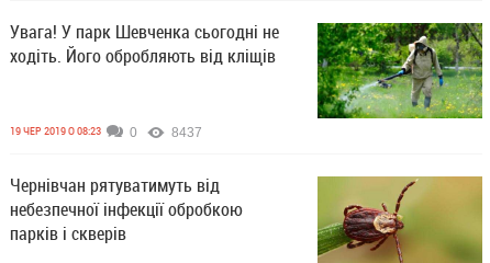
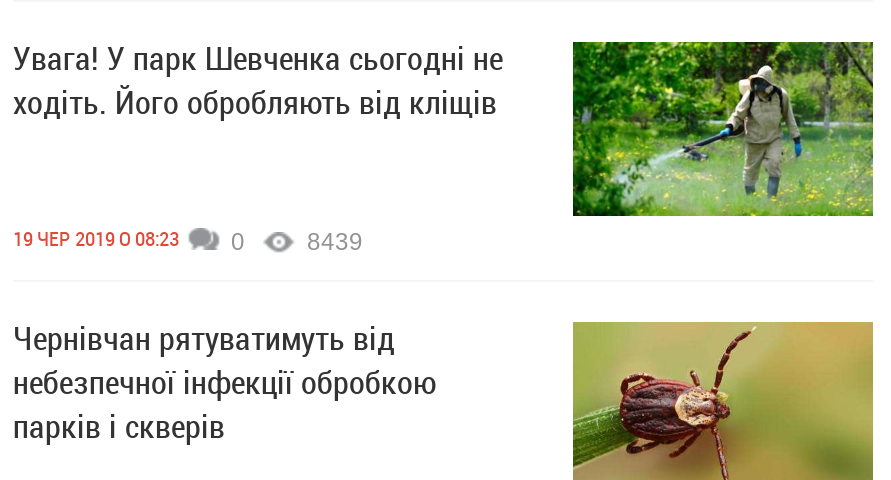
- 8437
+ 8439
